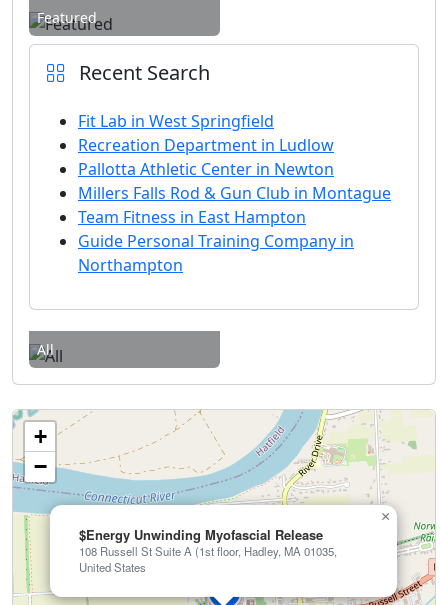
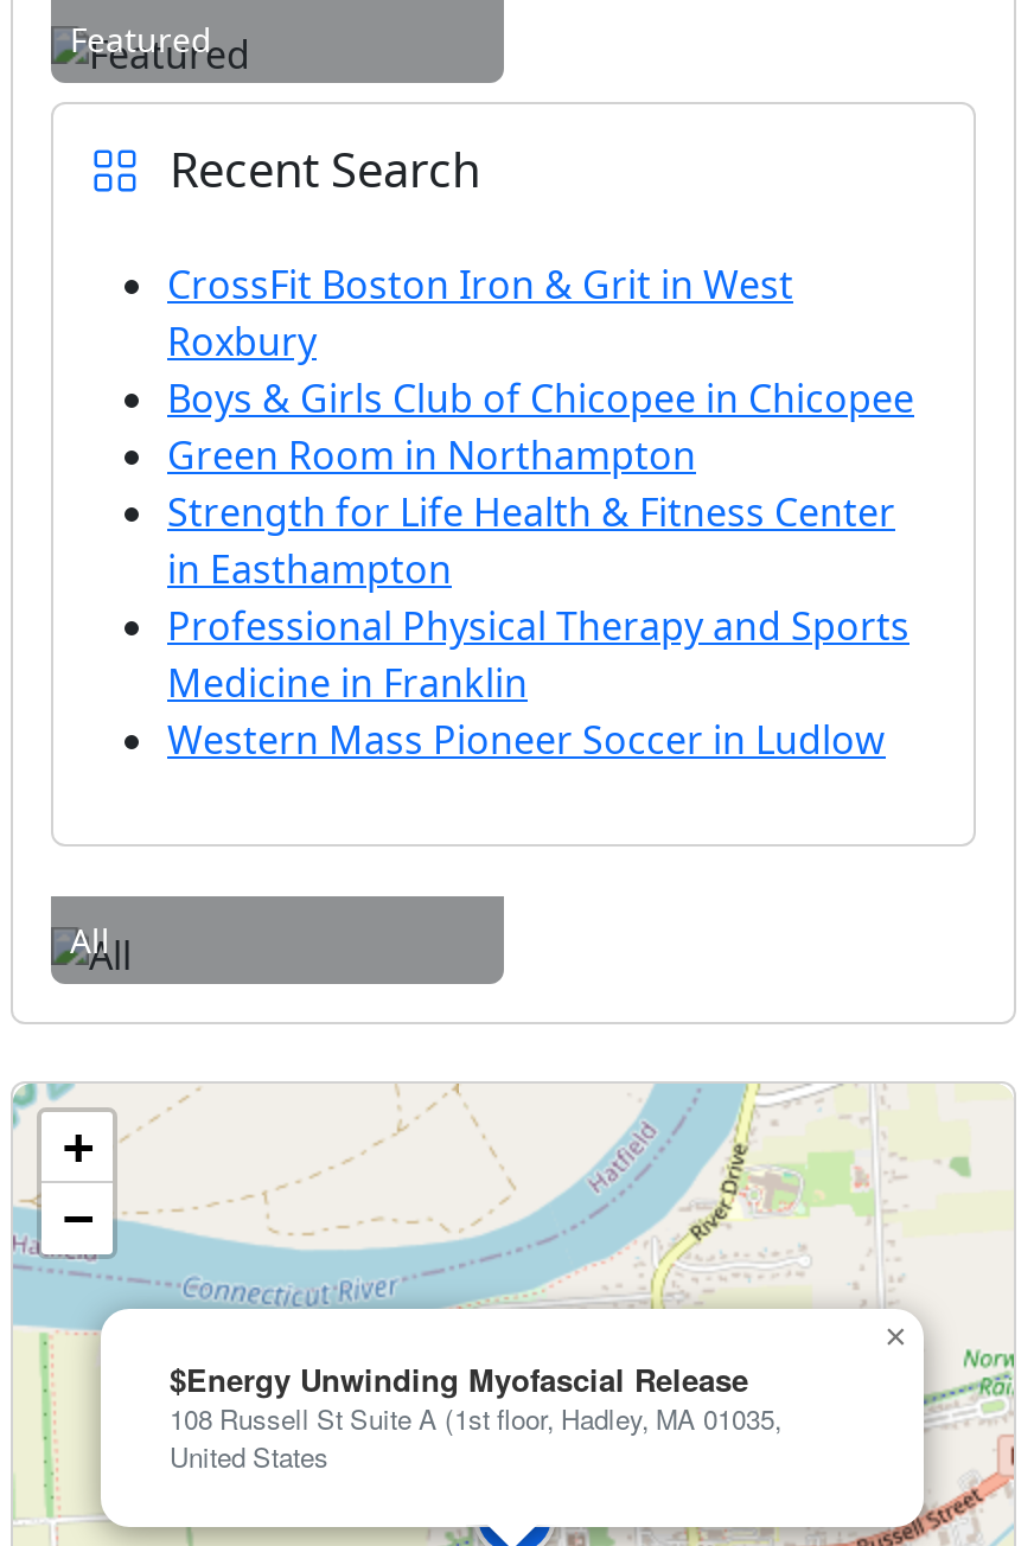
- Fit Lab in West Springfield
- Recreation Department in Ludlow
- Pallotta Athletic Center in Newton
- Millers Falls Rod & Gun Club in Montague
- Team Fitness in East Hampton
- Guide Personal Training Company in
- Northampton
+ CrossFit Boston Iron & Grit in West
+ Roxbury
+ Boys & Girls Club of Chicopee in Chicopee
+ Green Room in Northampton
+ Strength for Life Health & Fitness Center
+ in Easthampton
+ Professional Physical Therapy and Sports
+ Medicine in Franklin
+ Western Mass Pioneer Soccer in Ludlow
